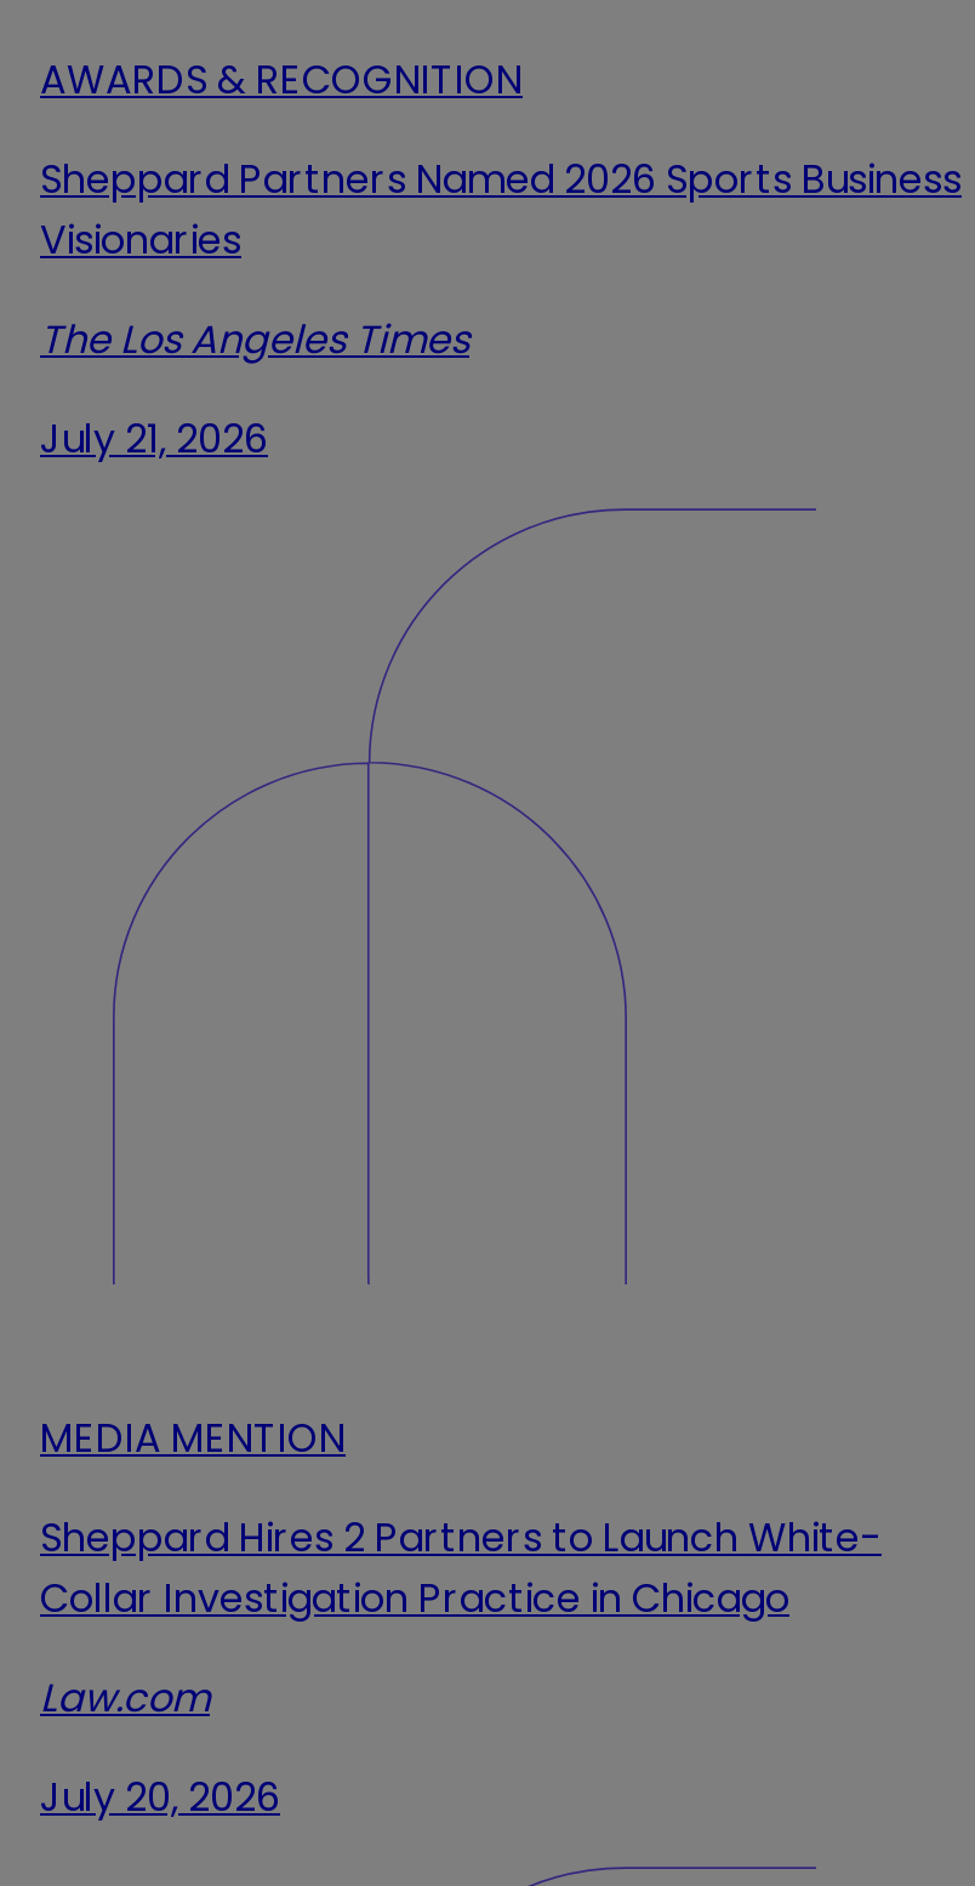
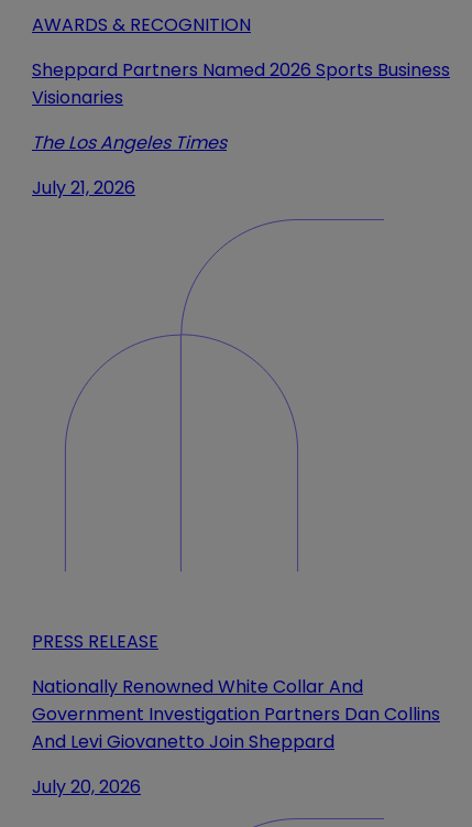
- MEDIA MENTION
- Sheppard Hires 2 Partners to Launch White-
- Collar Investigation Practice in Chicago
- Law.com
+ PRESS RELEASE
+ Nationally Renowned White Collar And
+ Government Investigation Partners Dan Collins
+ And Levi Giovanetto Join Sheppard
